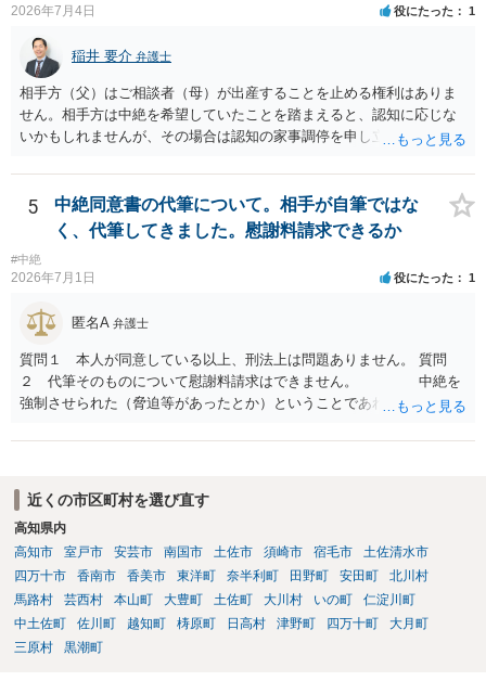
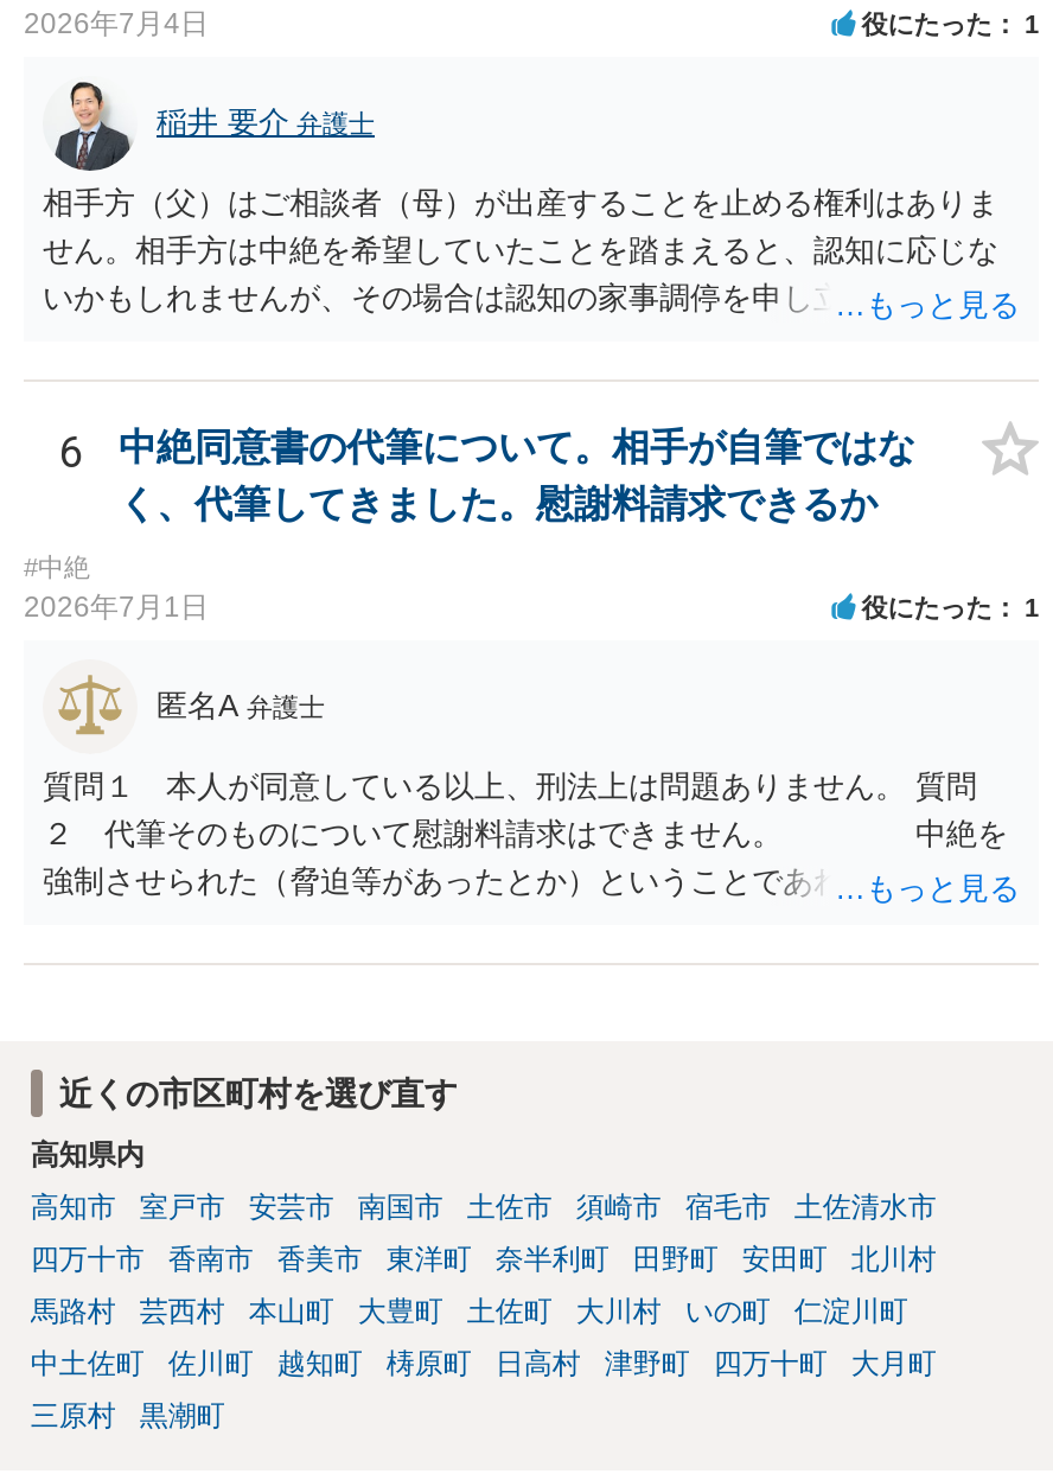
- 5 中絶同意書の代筆について。相手が自筆ではな
+ 6 中絶同意書の代筆について。相手が自筆ではな
